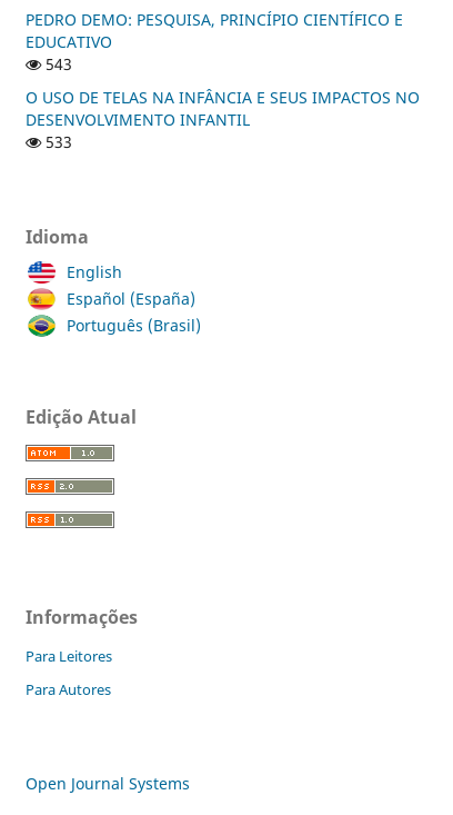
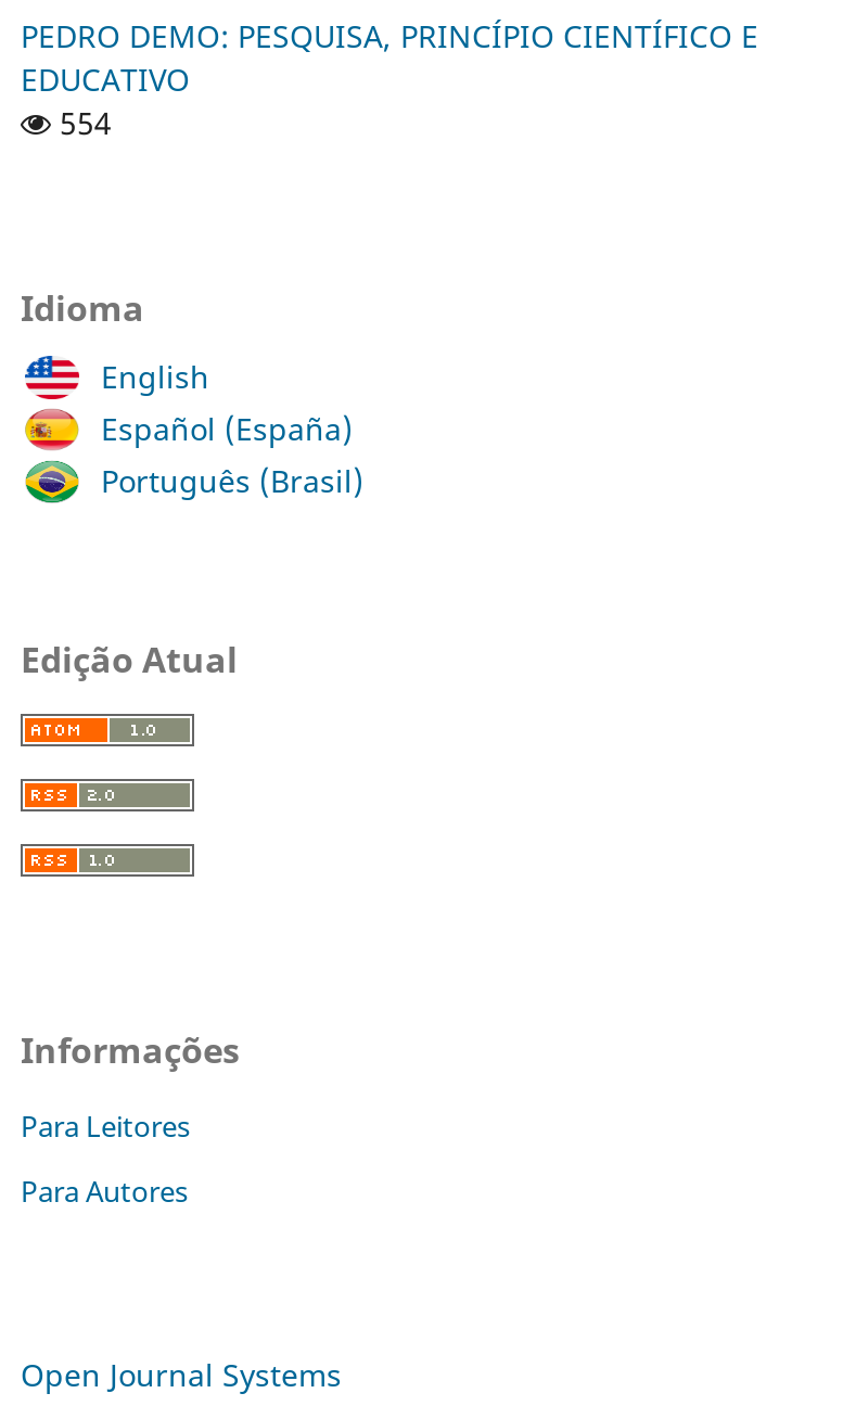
- 543
- O USO DE TELAS NA INFÂNCIA E SEUS IMPACTOS NO
- DESENVOLVIMENTO INFANTIL
- 533
+ 554
